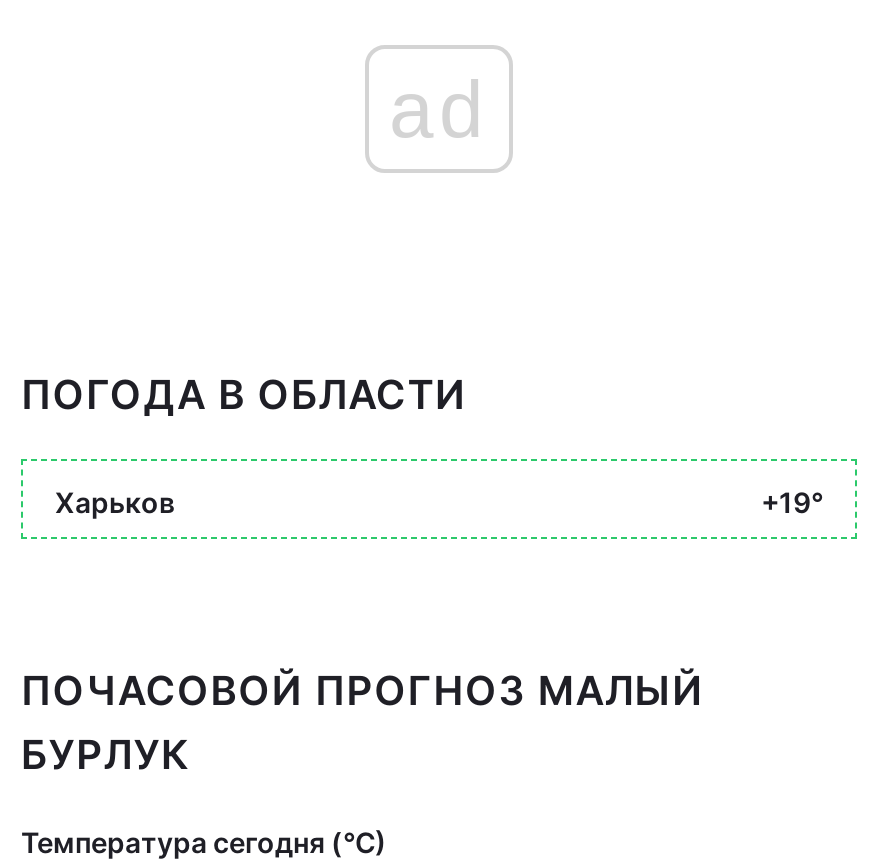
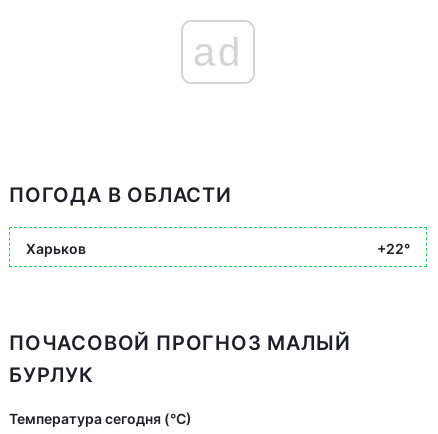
- +19°
+ +22°
